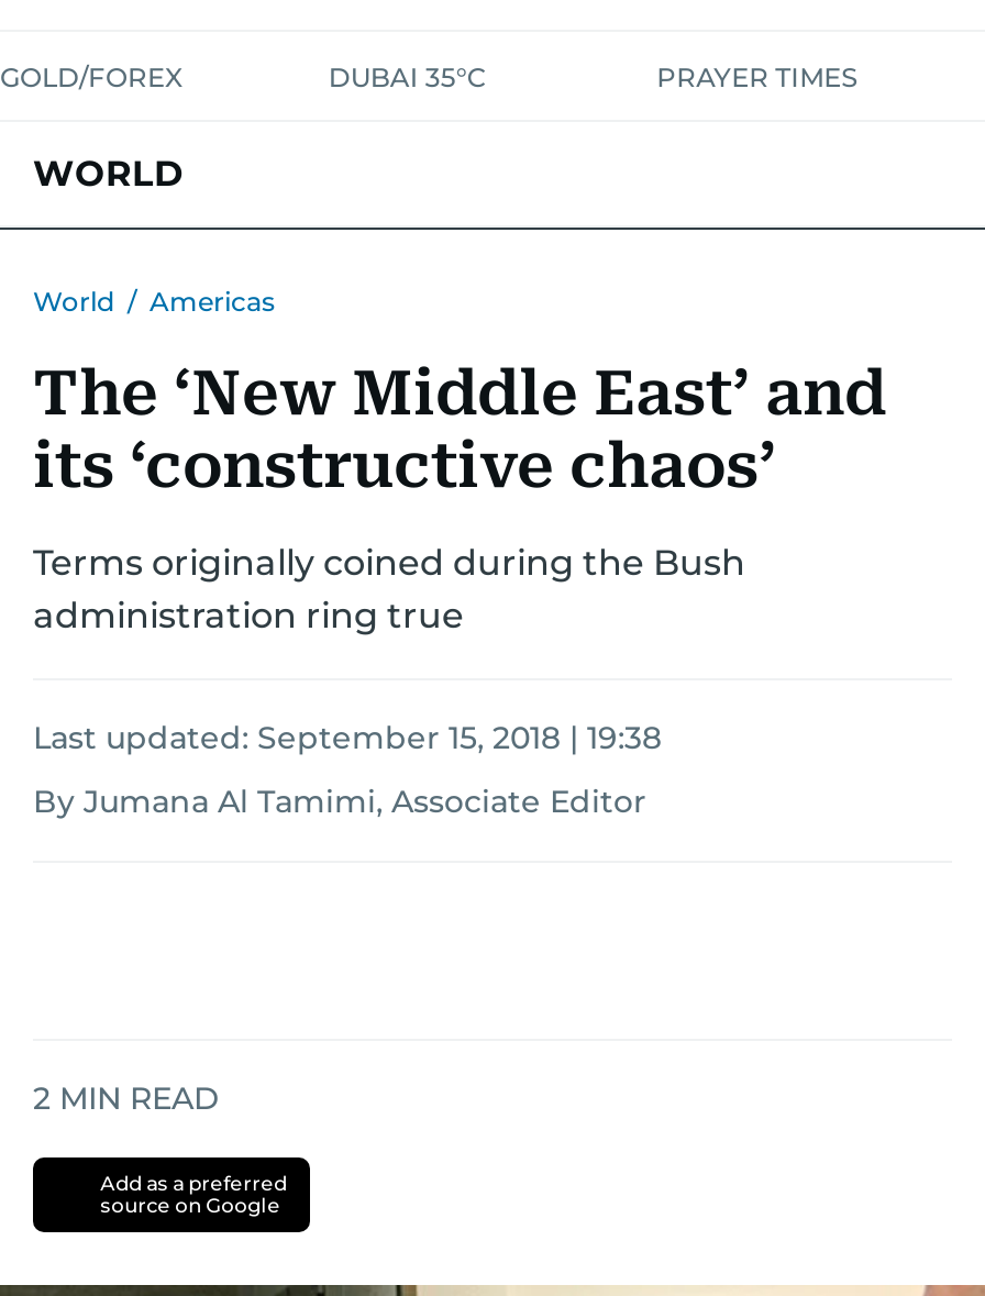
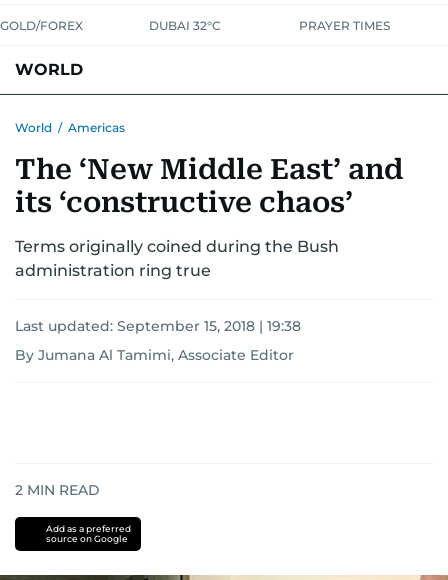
- DUBAI 35°C
+ DUBAI 32°C
